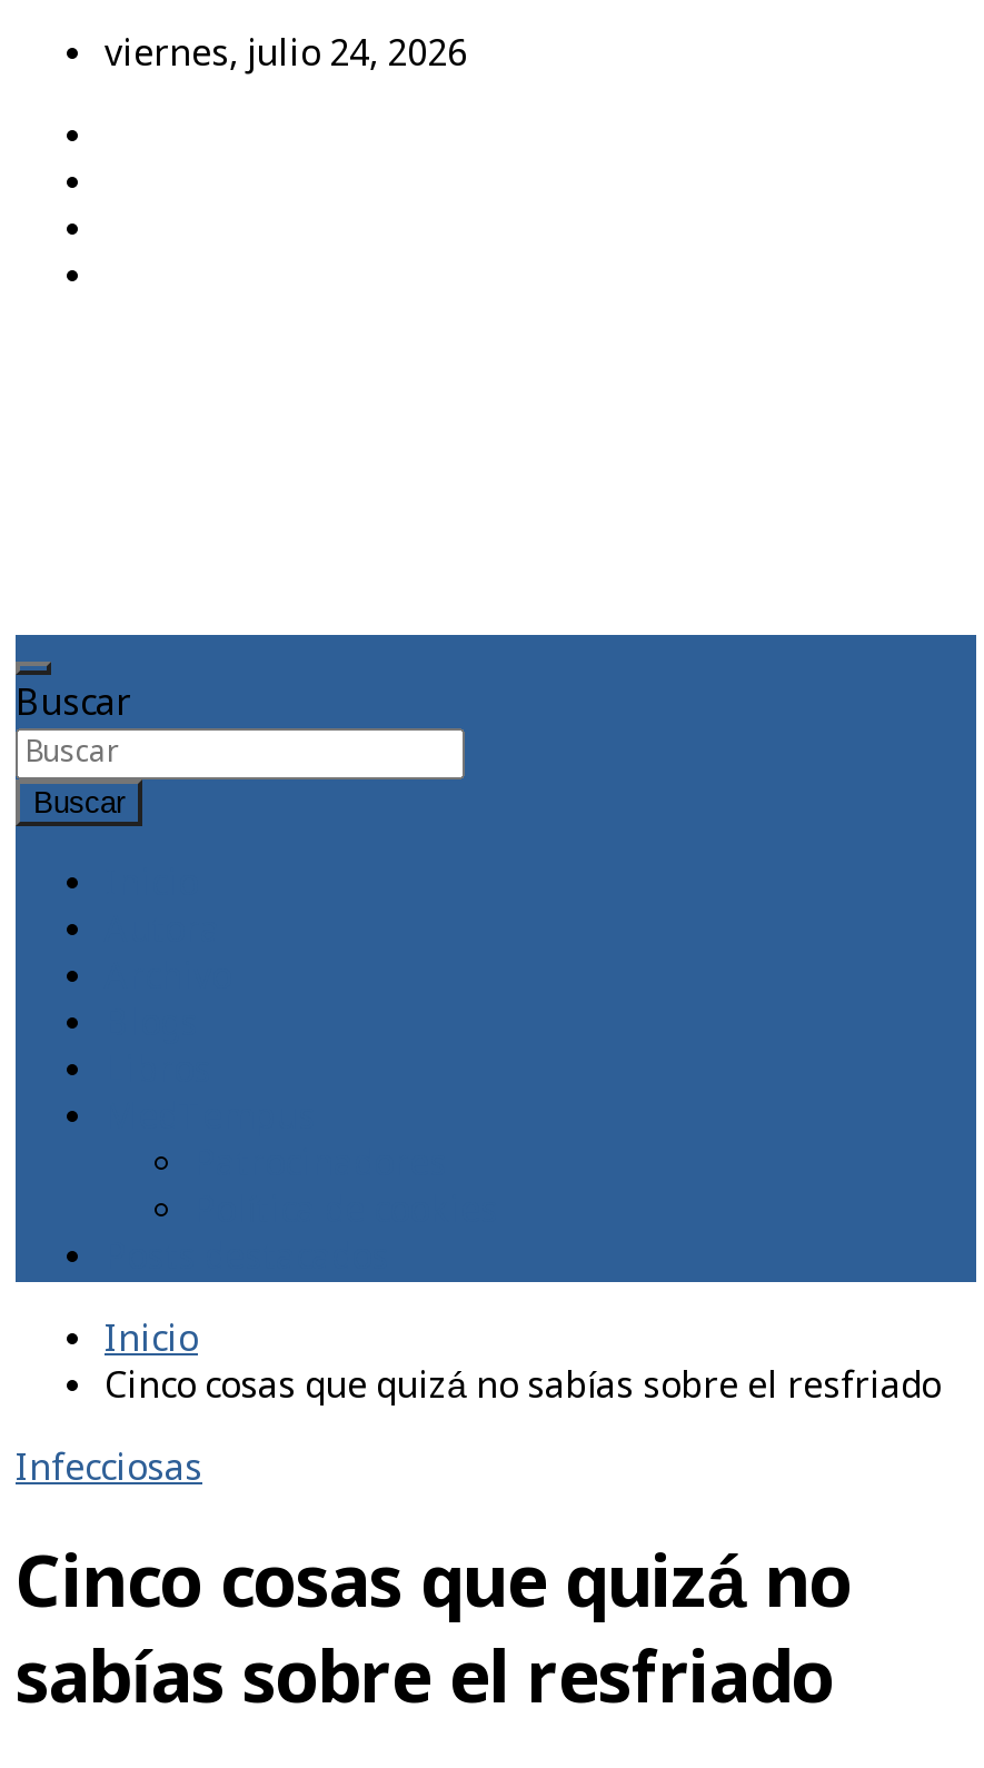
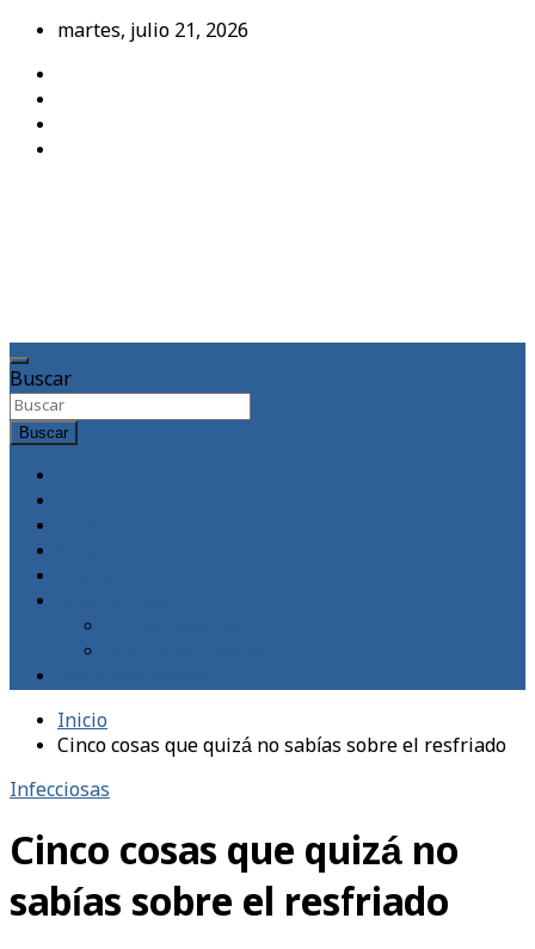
- viernes, julio 24, 2026
+ martes, julio 21, 2026
